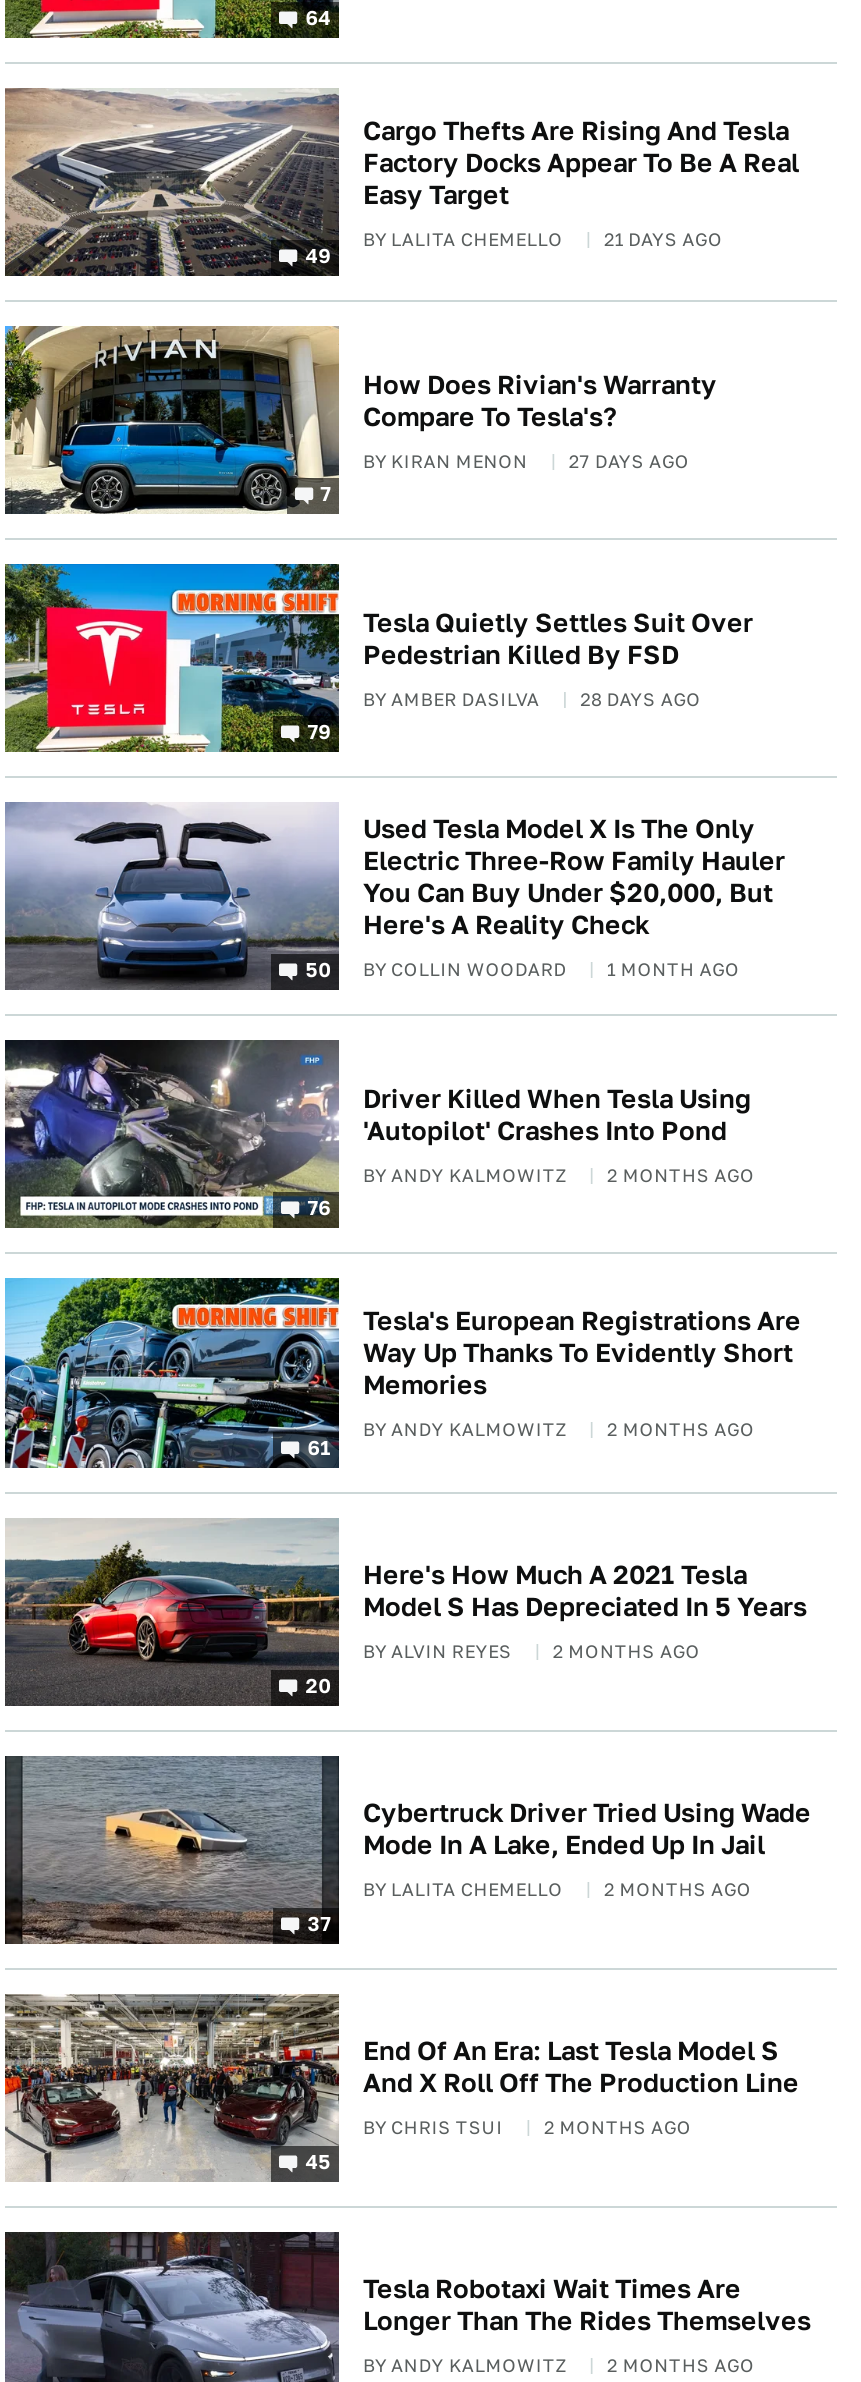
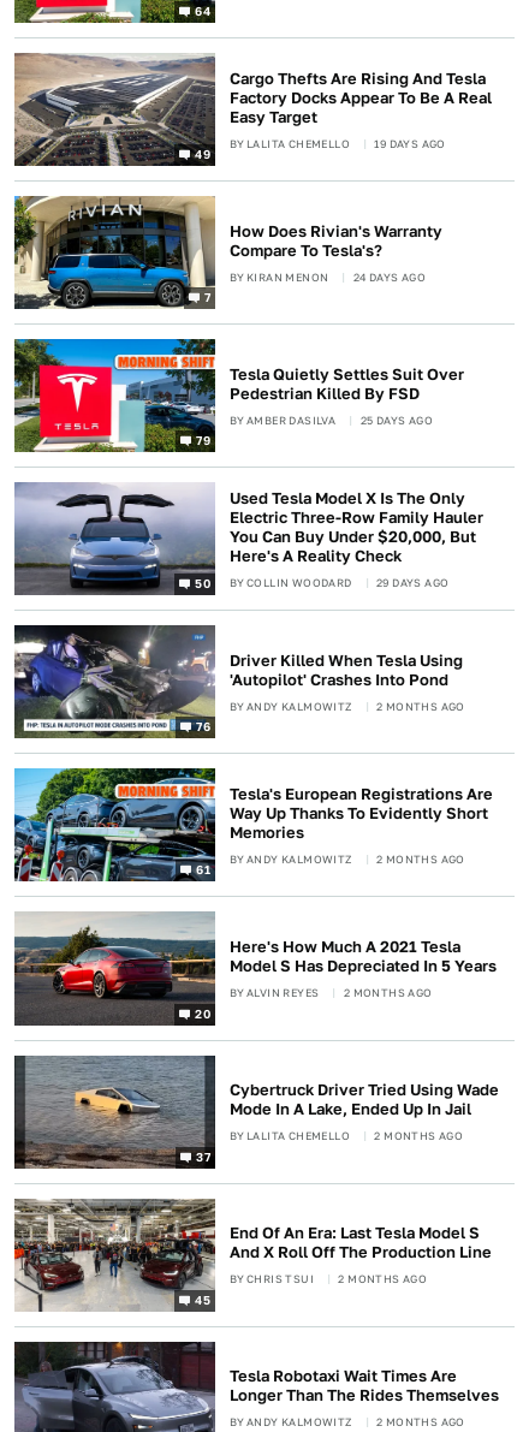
- BY LALITA CHEMELLO 21 DAYS AGO
+ BY LALITA CHEMELLO 19 DAYS AGO

- BY KIRAN MENON 27 DAYS AGO
+ BY KIRAN MENON 24 DAYS AGO

- BY AMBER DASILVA 28 DAYS AGO
+ BY AMBER DASILVA 25 DAYS AGO

- 50 BY COLLIN WOODARD 1 MONTH AGO
+ 50 BY COLLIN WOODARD 29 DAYS AGO
